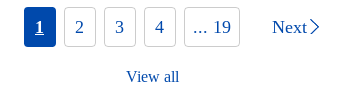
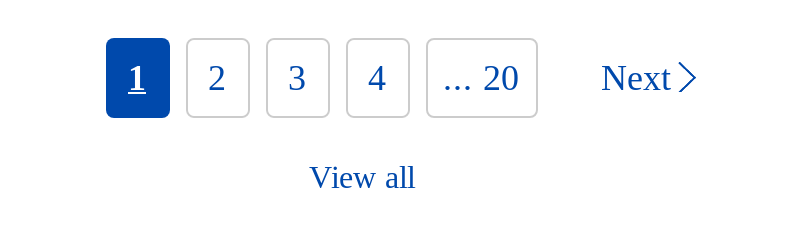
- 1 2 3 4 ... 19
+ 1 2 3 4 ... 20
